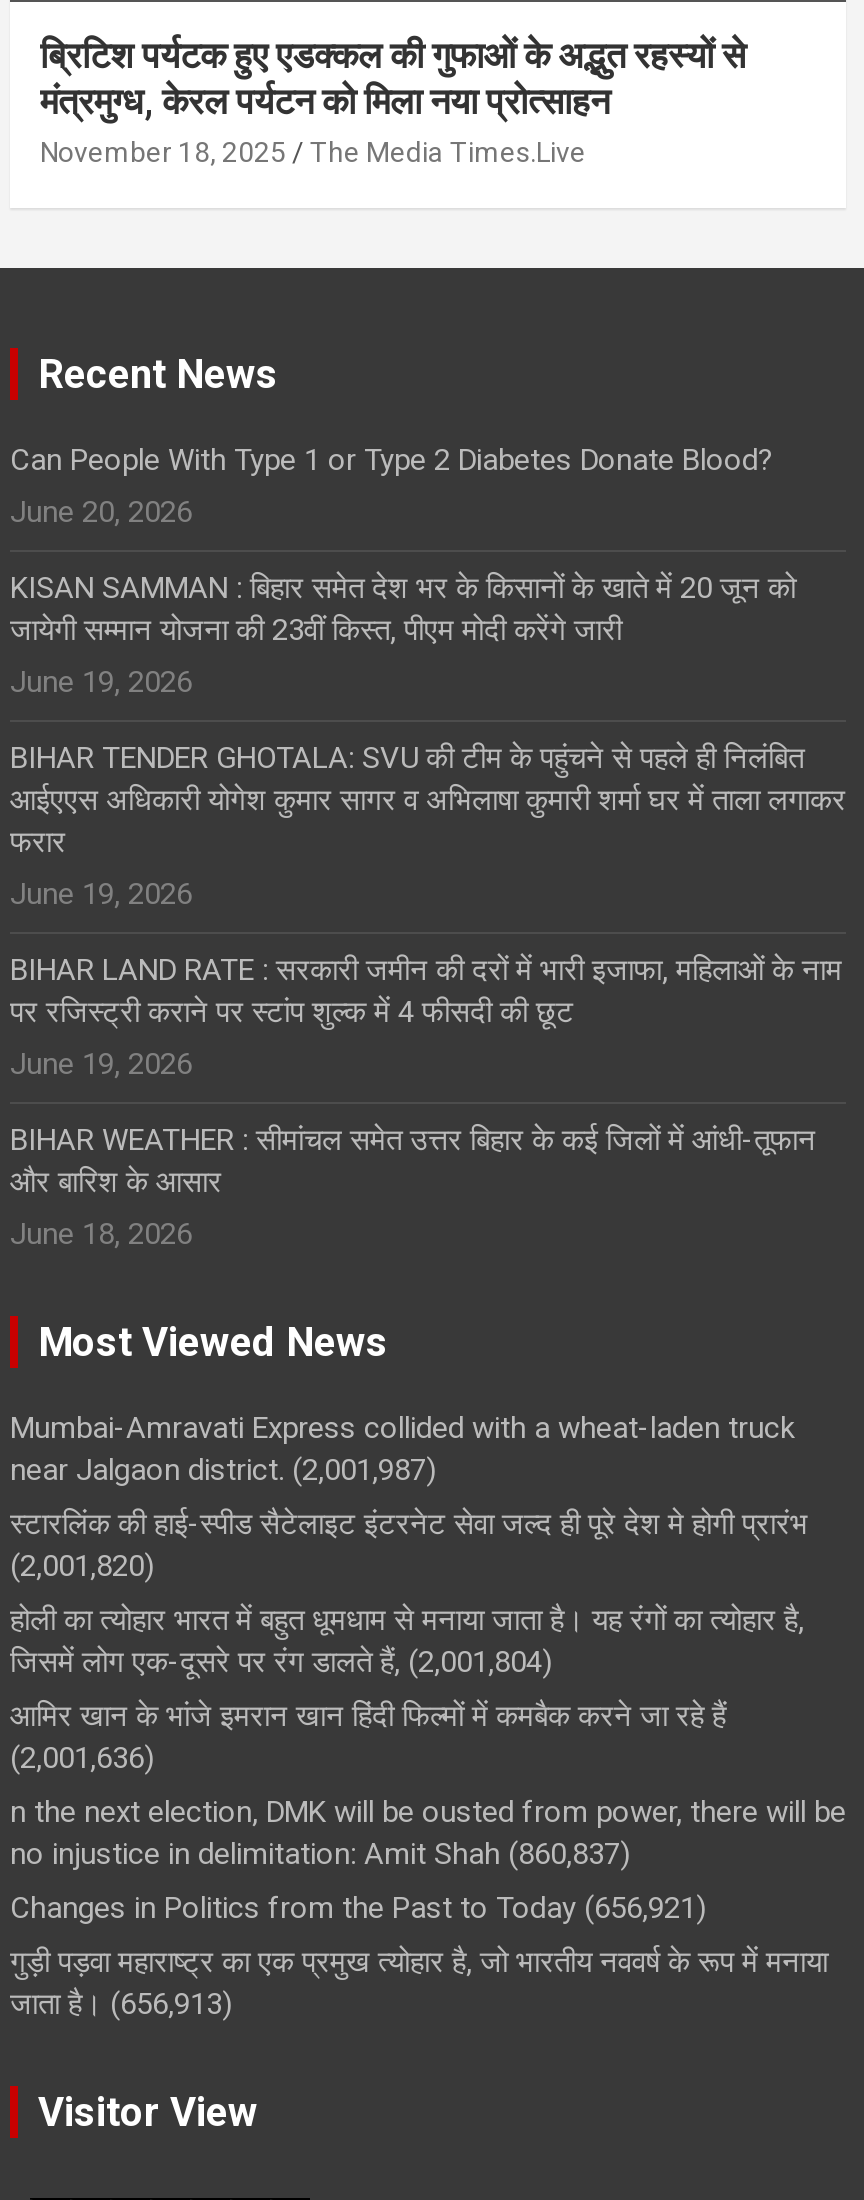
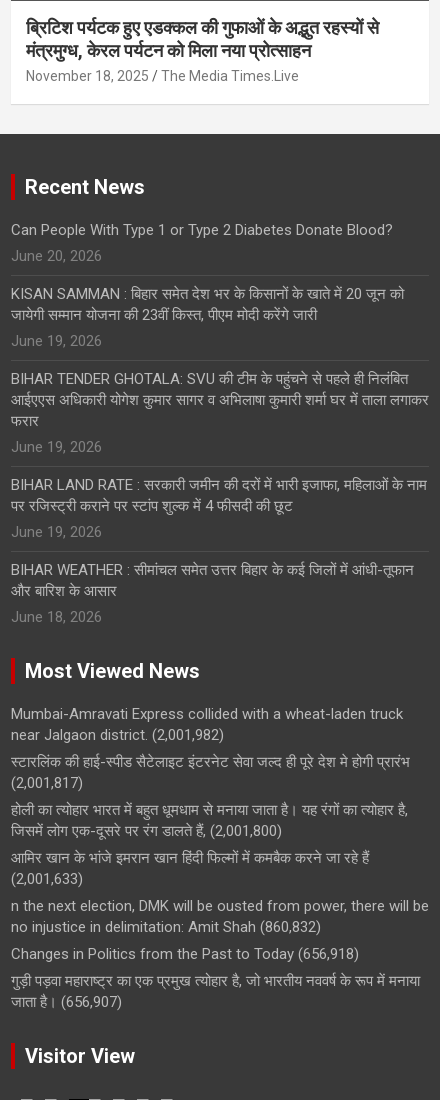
- near Jalgaon district. (2,001,987)
+ near Jalgaon district. (2,001,982)

- (2,001,820)
+ (2,001,817)

- जिसमें लोग एक-दूसरे पर रंग डालते हैं, (2,001,804)
+ जिसमें लोग एक-दूसरे पर रंग डालते हैं, (2,001,800)

- (2,001,636)
+ (2,001,633)

- no injustice in delimitation: Amit Shah (860,837)
+ no injustice in delimitation: Amit Shah (860,832)

- Changes in Politics from the Past to Today (656,921)
+ Changes in Politics from the Past to Today (656,918)

- जाता है। (656,913)
+ जाता है। (656,907)
